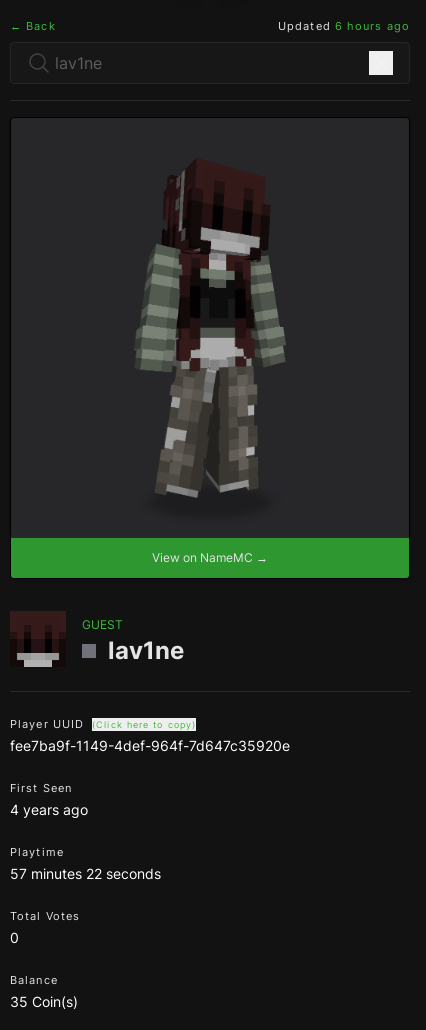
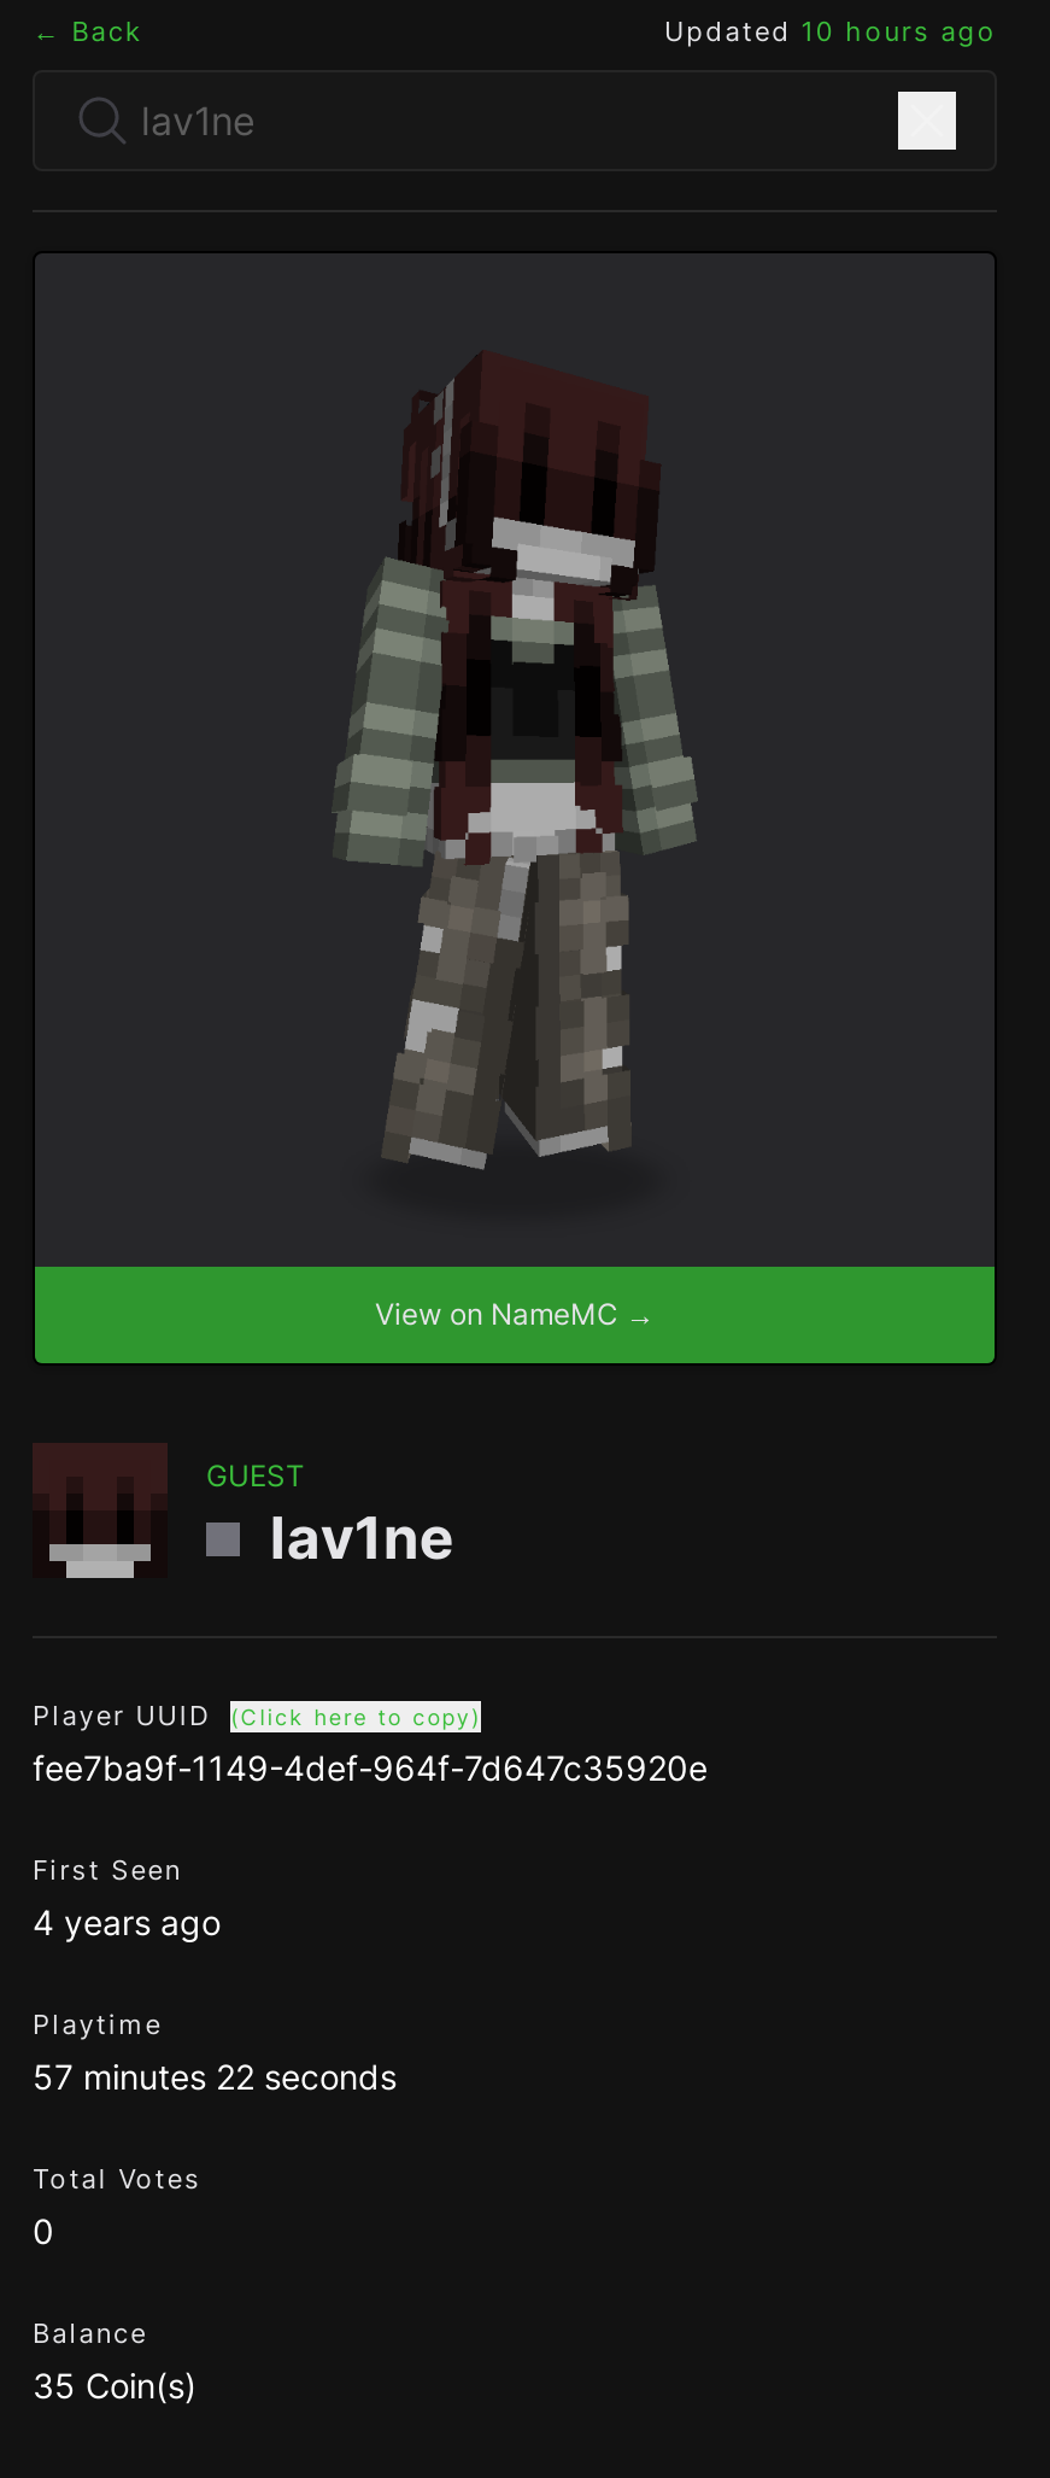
- Updated 6 hours ago
+ Updated 10 hours ago
